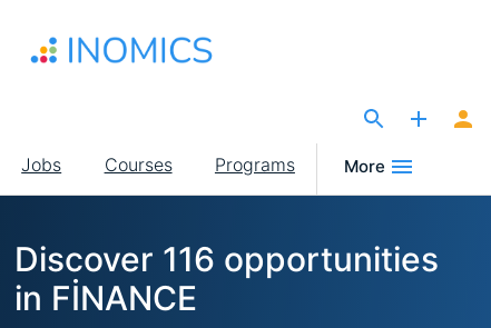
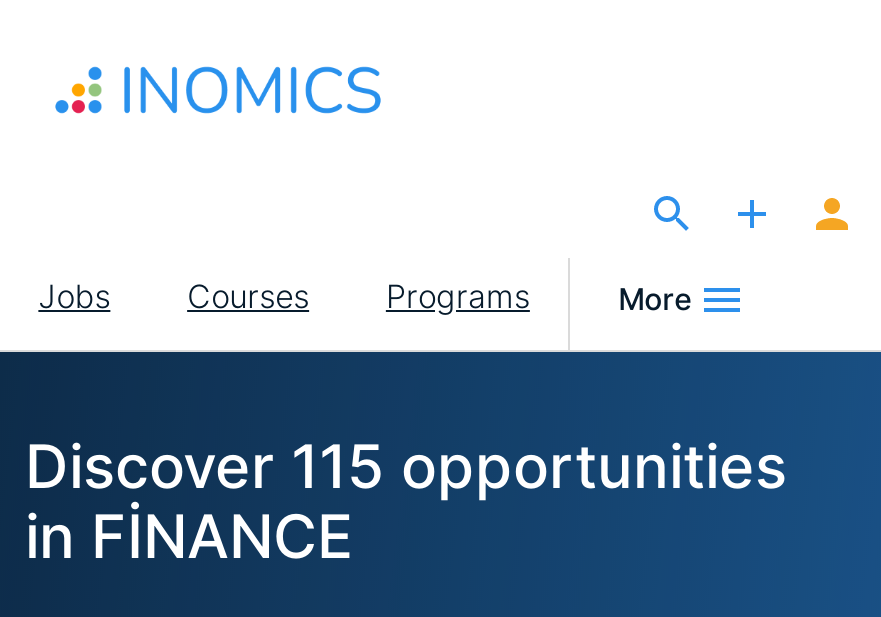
- Discover 116 opportunities
+ Discover 115 opportunities
